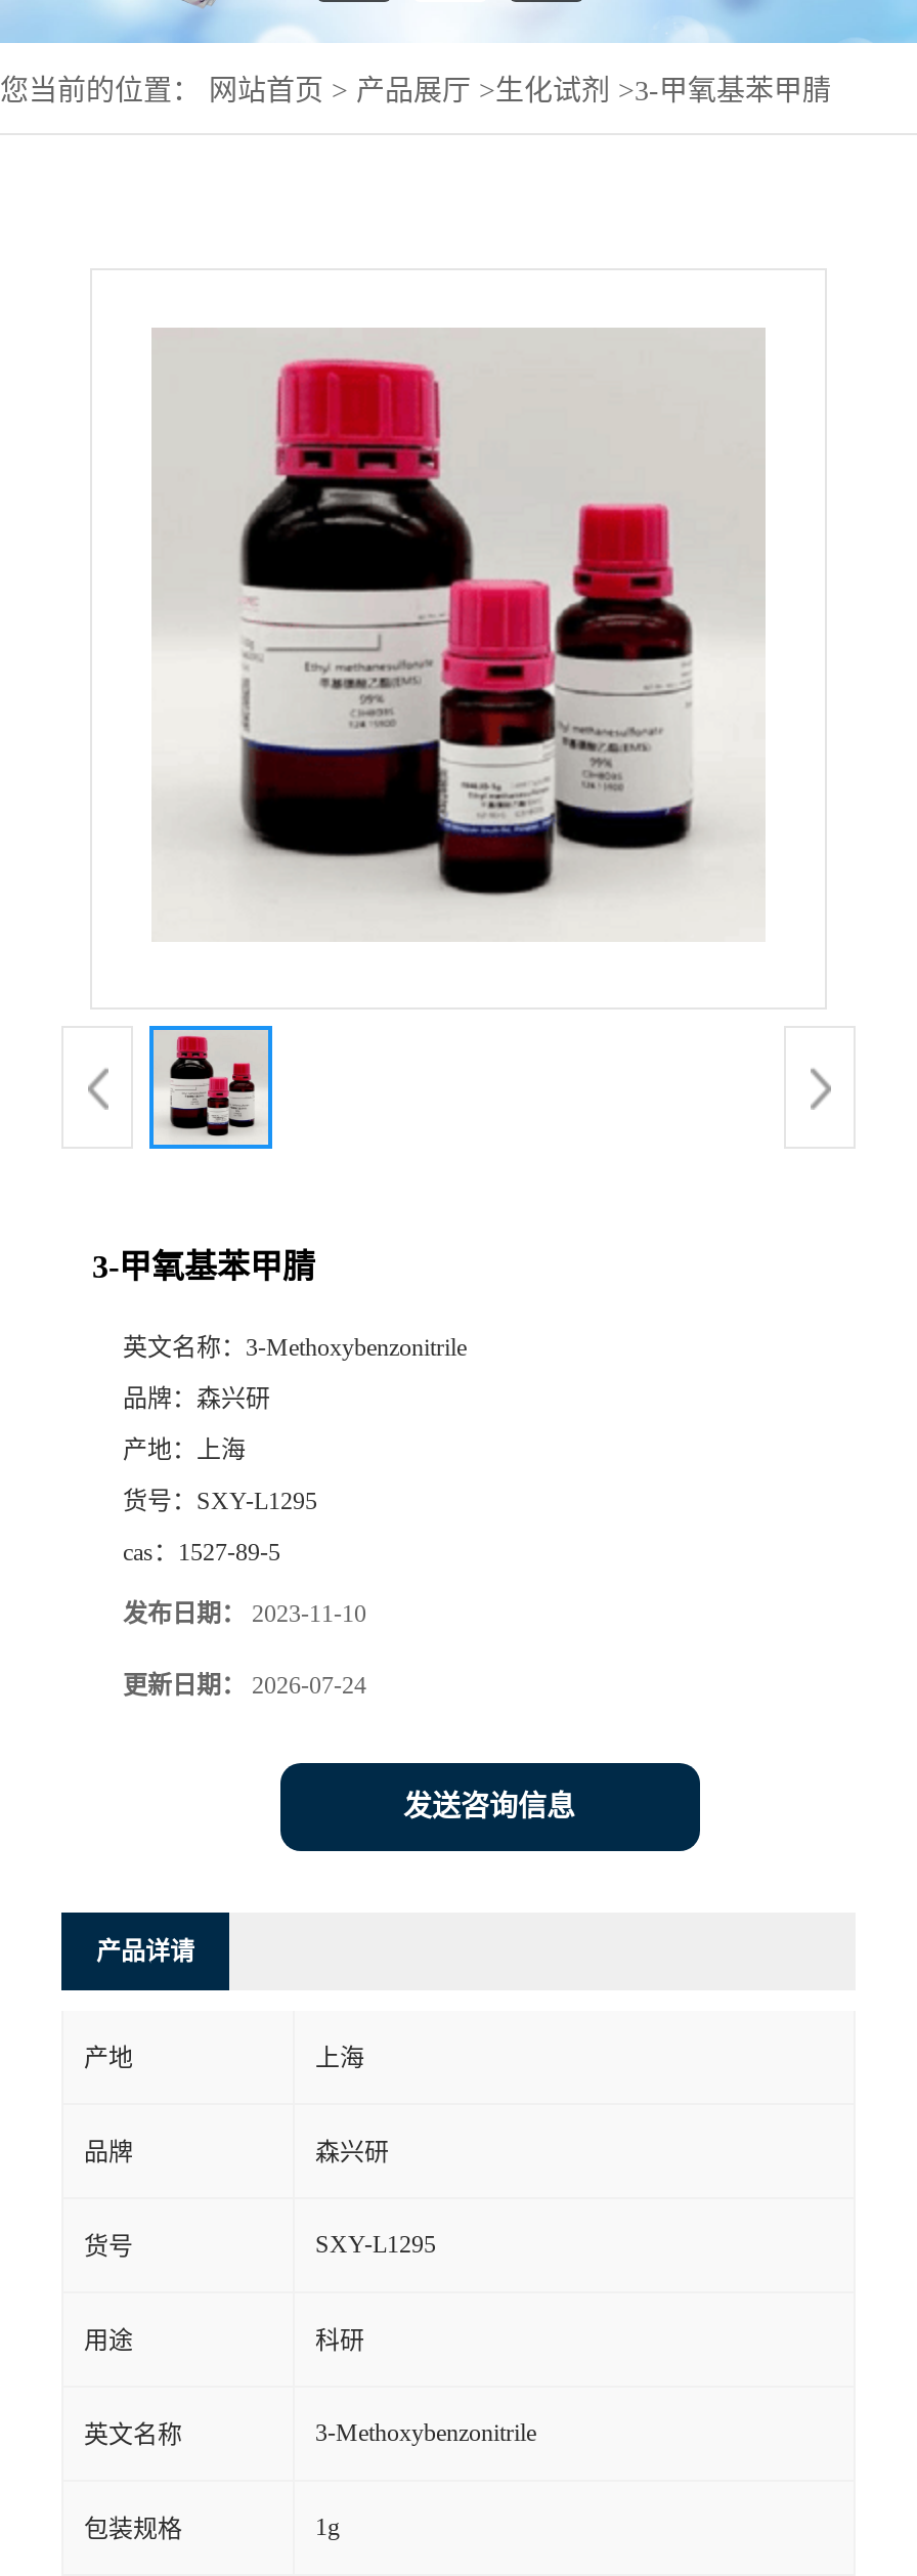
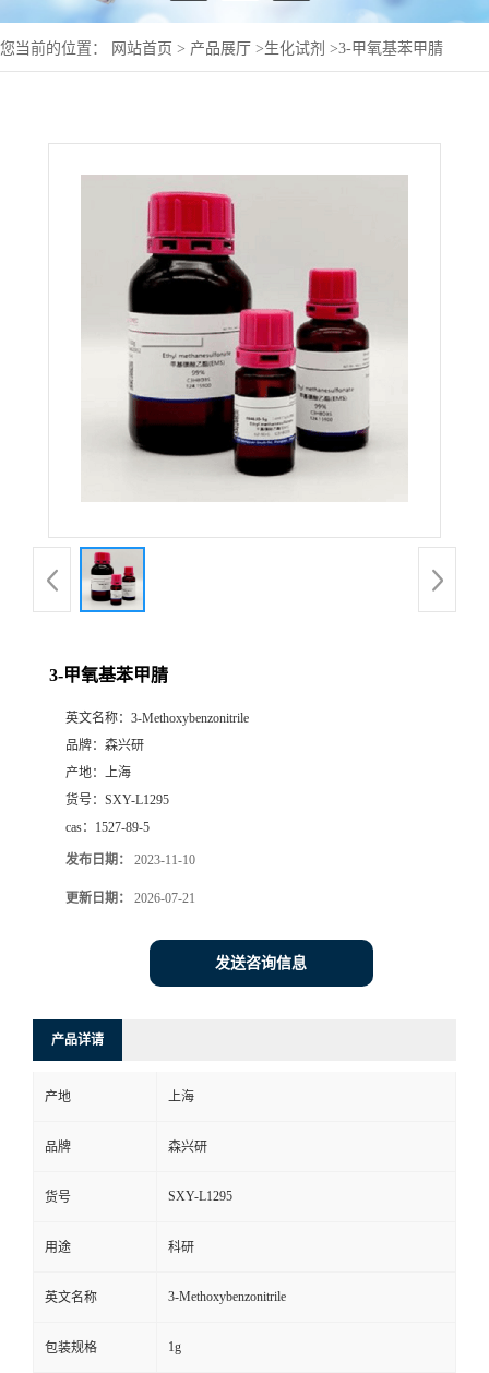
- 更新日期：2026-07-24
+ 更新日期：2026-07-21
